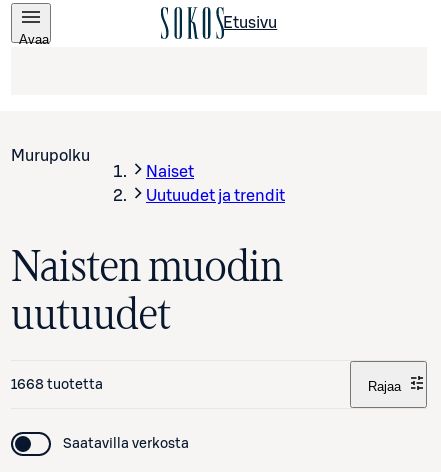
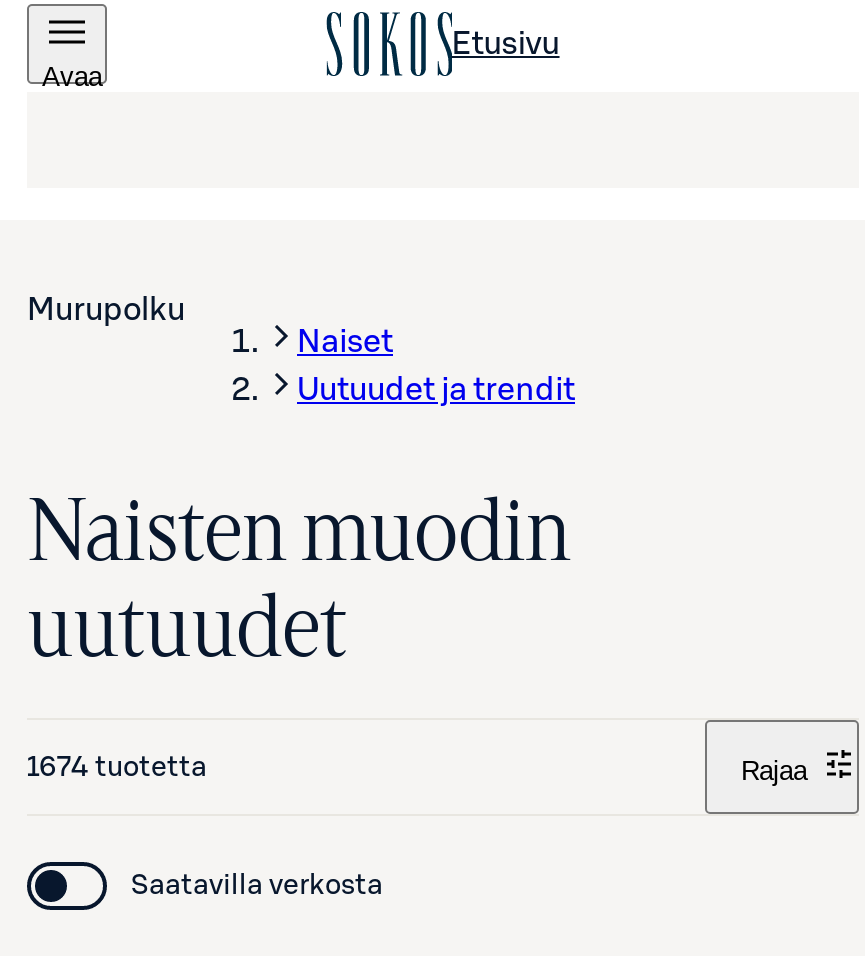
- 1668 tuotetta
+ 1674 tuotetta
